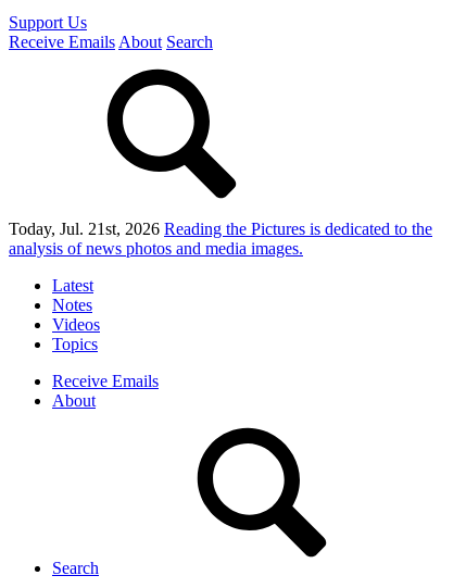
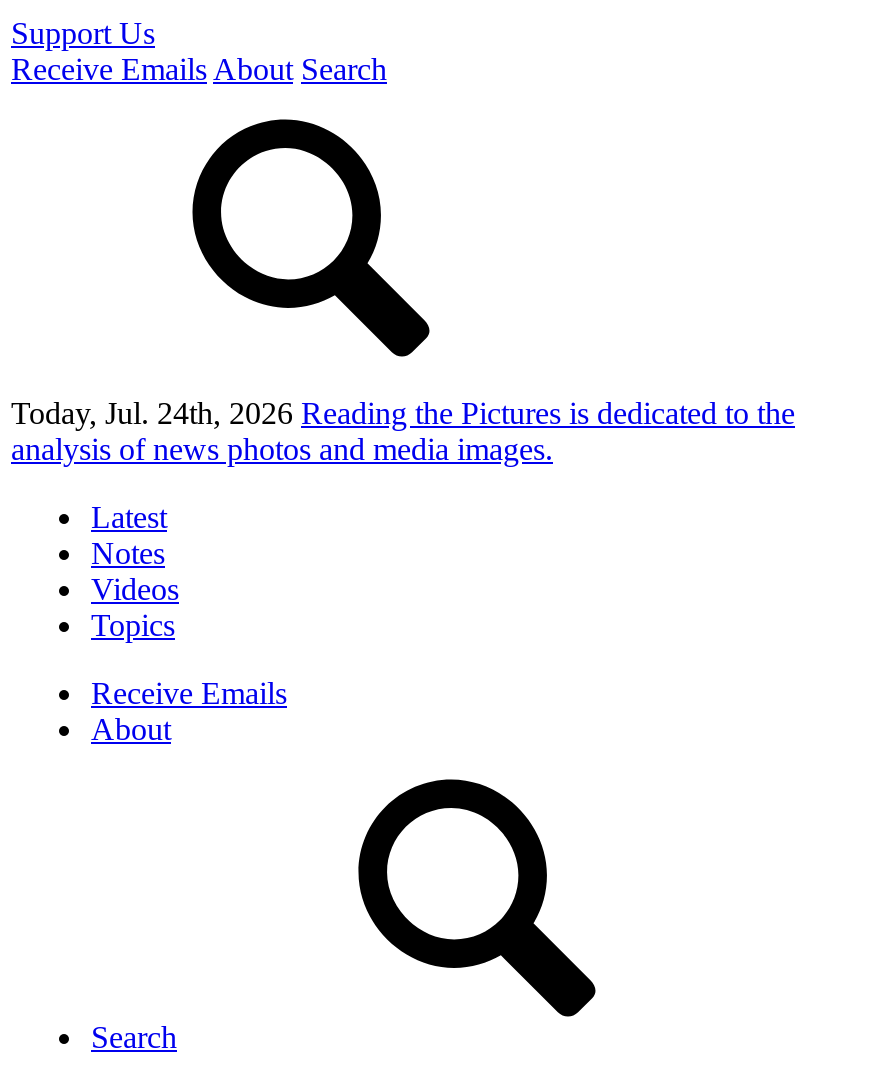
- Today, Jul. 21st, 2026 Reading the Pictures is dedicated to the
+ Today, Jul. 24th, 2026 Reading the Pictures is dedicated to the
